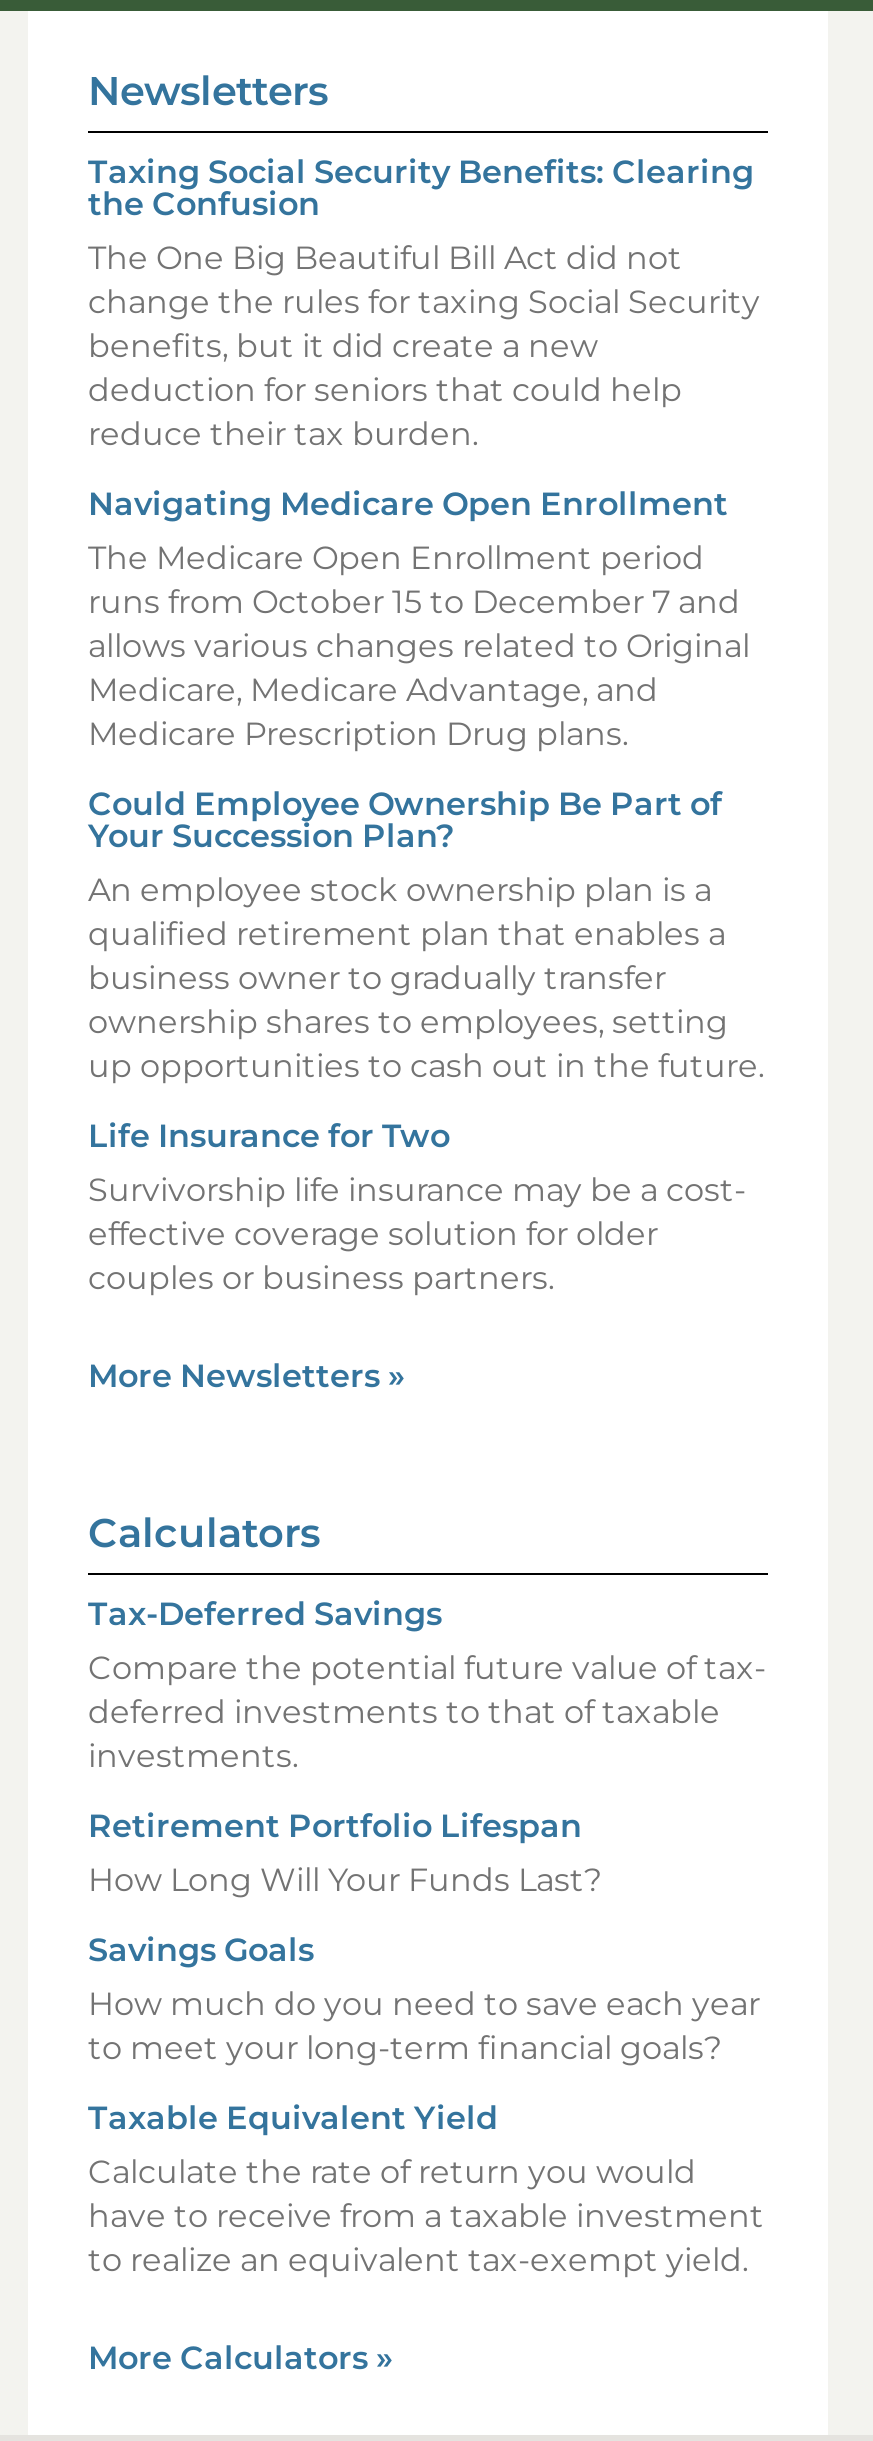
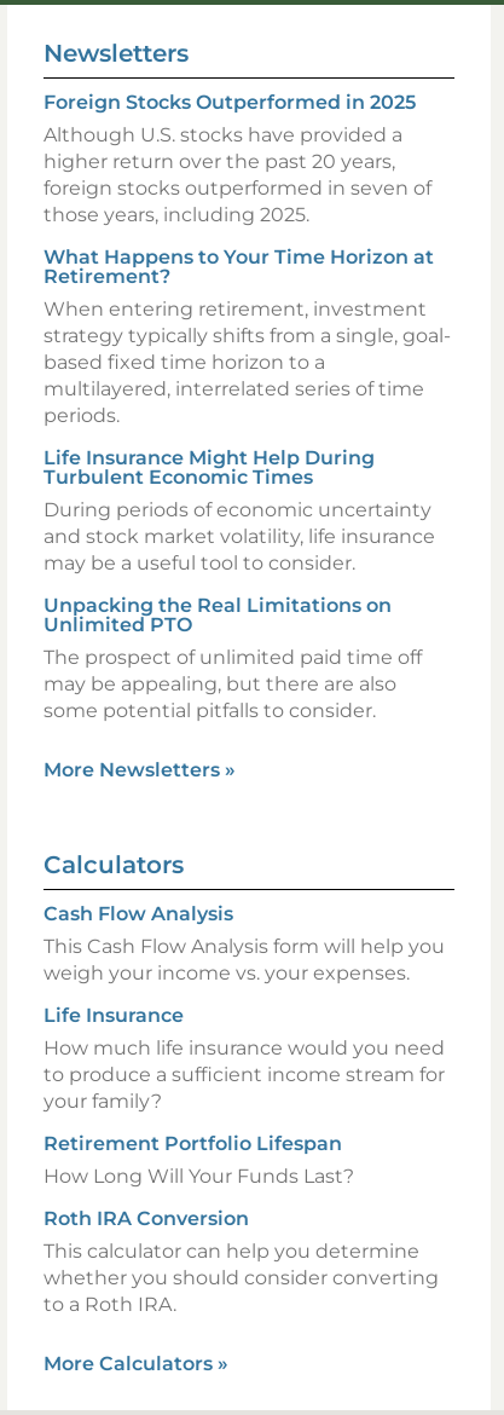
- Taxing Social Security Benefits: Clearing
- the Confusion
- The One Big Beautiful Bill Act did not
- change the rules for taxing Social Security
- benefits, but it did create a new
- deduction for seniors that could help
- reduce their tax burden.
+ Foreign Stocks Outperformed in 2025
+ Although U.S. stocks have provided a
+ higher return over the past 20 years,
+ foreign stocks outperformed in seven of
+ those years, including 2025.

- Navigating Medicare Open Enrollment
- The Medicare Open Enrollment period
- runs from October 15 to December 7 and
- allows various changes related to Original
- Medicare, Medicare Advantage, and
- Medicare Prescription Drug plans.
+ What Happens to Your Time Horizon at
+ Retirement?
+ When entering retirement, investment
+ strategy typically shifts from a single, goal-
+ based fixed time horizon to a
+ multilayered, interrelated series of time
+ periods.

- Could Employee Ownership Be Part of
- Your Succession Plan?
- An employee stock ownership plan is a
- qualified retirement plan that enables a
- business owner to gradually transfer
- ownership shares to employees, setting
- up opportunities to cash out in the future.
+ Life Insurance Might Help During
+ Turbulent Economic Times
+ During periods of economic uncertainty
+ and stock market volatility, life insurance
+ may be a useful tool to consider.

- Life Insurance for Two
- Survivorship life insurance may be a cost-
- effective coverage solution for older
- couples or business partners.
+ Unpacking the Real Limitations on
+ Unlimited PTO
+ The prospect of unlimited paid time off
+ may be appealing, but there are also
+ some potential pitfalls to consider.

- Tax-Deferred Savings
- Compare the potential future value of tax-
- deferred investments to that of taxable
- investments.
+ Cash Flow Analysis
+ This Cash Flow Analysis form will help you
+ weigh your income vs. your expenses.
+ Life Insurance
+ How much life insurance would you need
+ to produce a sufficient income stream for
+ your family?

moved down: Retirement Portfolio Lifespan | How Long Will Your Funds Last?

- Savings Goals
- How much do you need to save each year
- to meet your long-term financial goals?
- Taxable Equivalent Yield
- Calculate the rate of return you would
- have to receive from a taxable investment
- to realize an equivalent tax-exempt yield.
+ Roth IRA Conversion
+ This calculator can help you determine
+ whether you should consider converting
+ to a Roth IRA.
